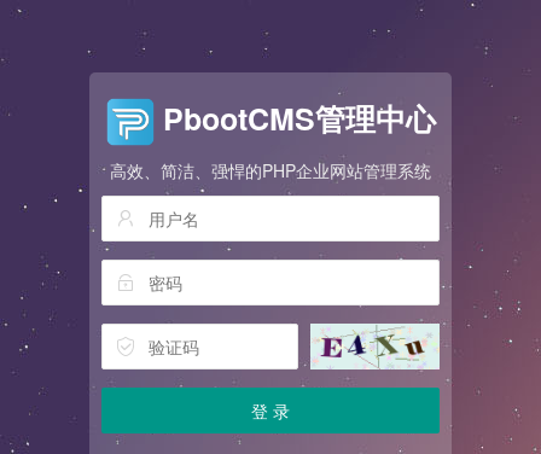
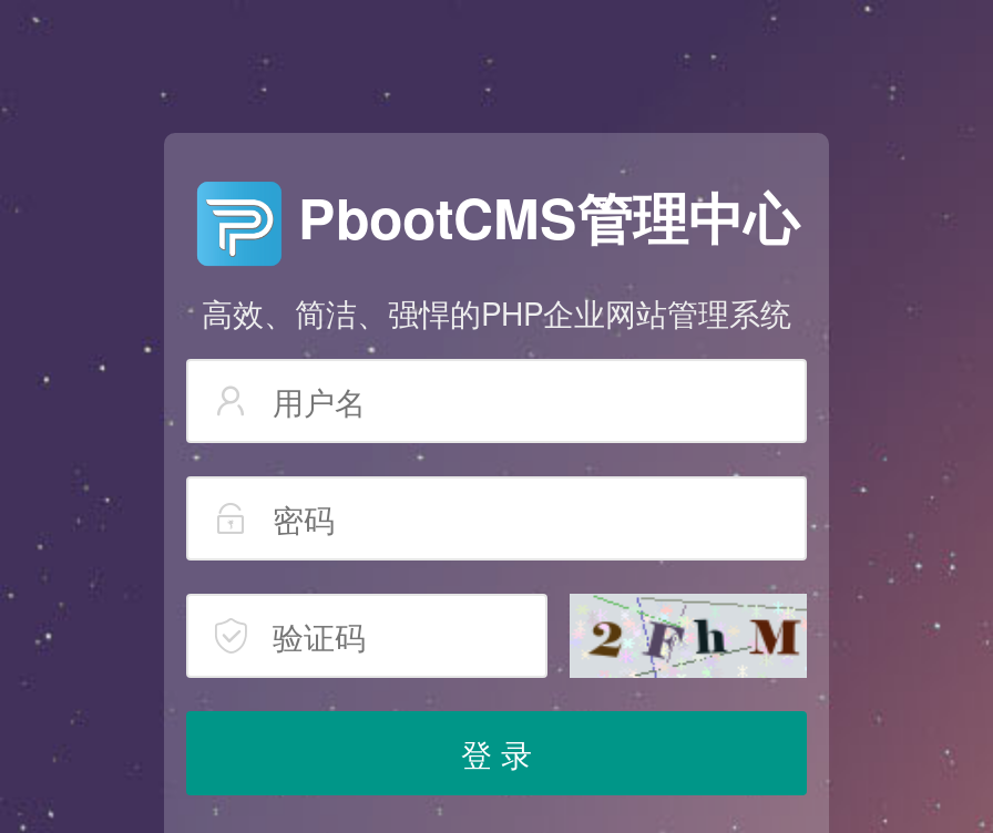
- [image]
+ [image]
